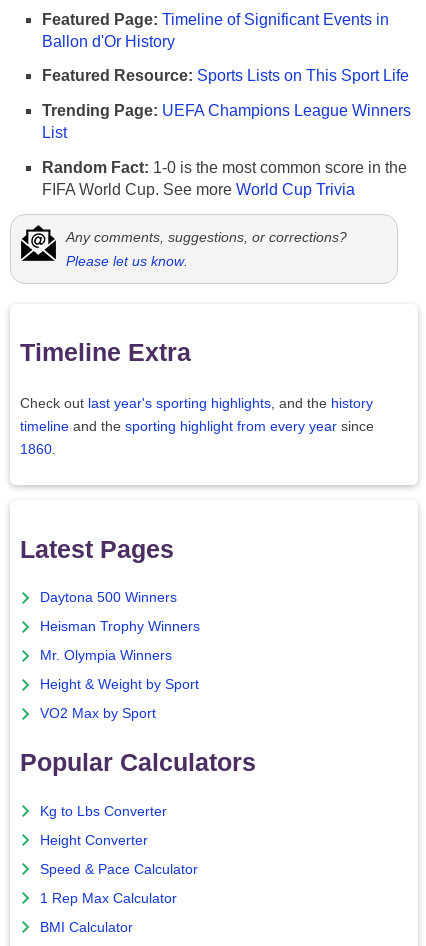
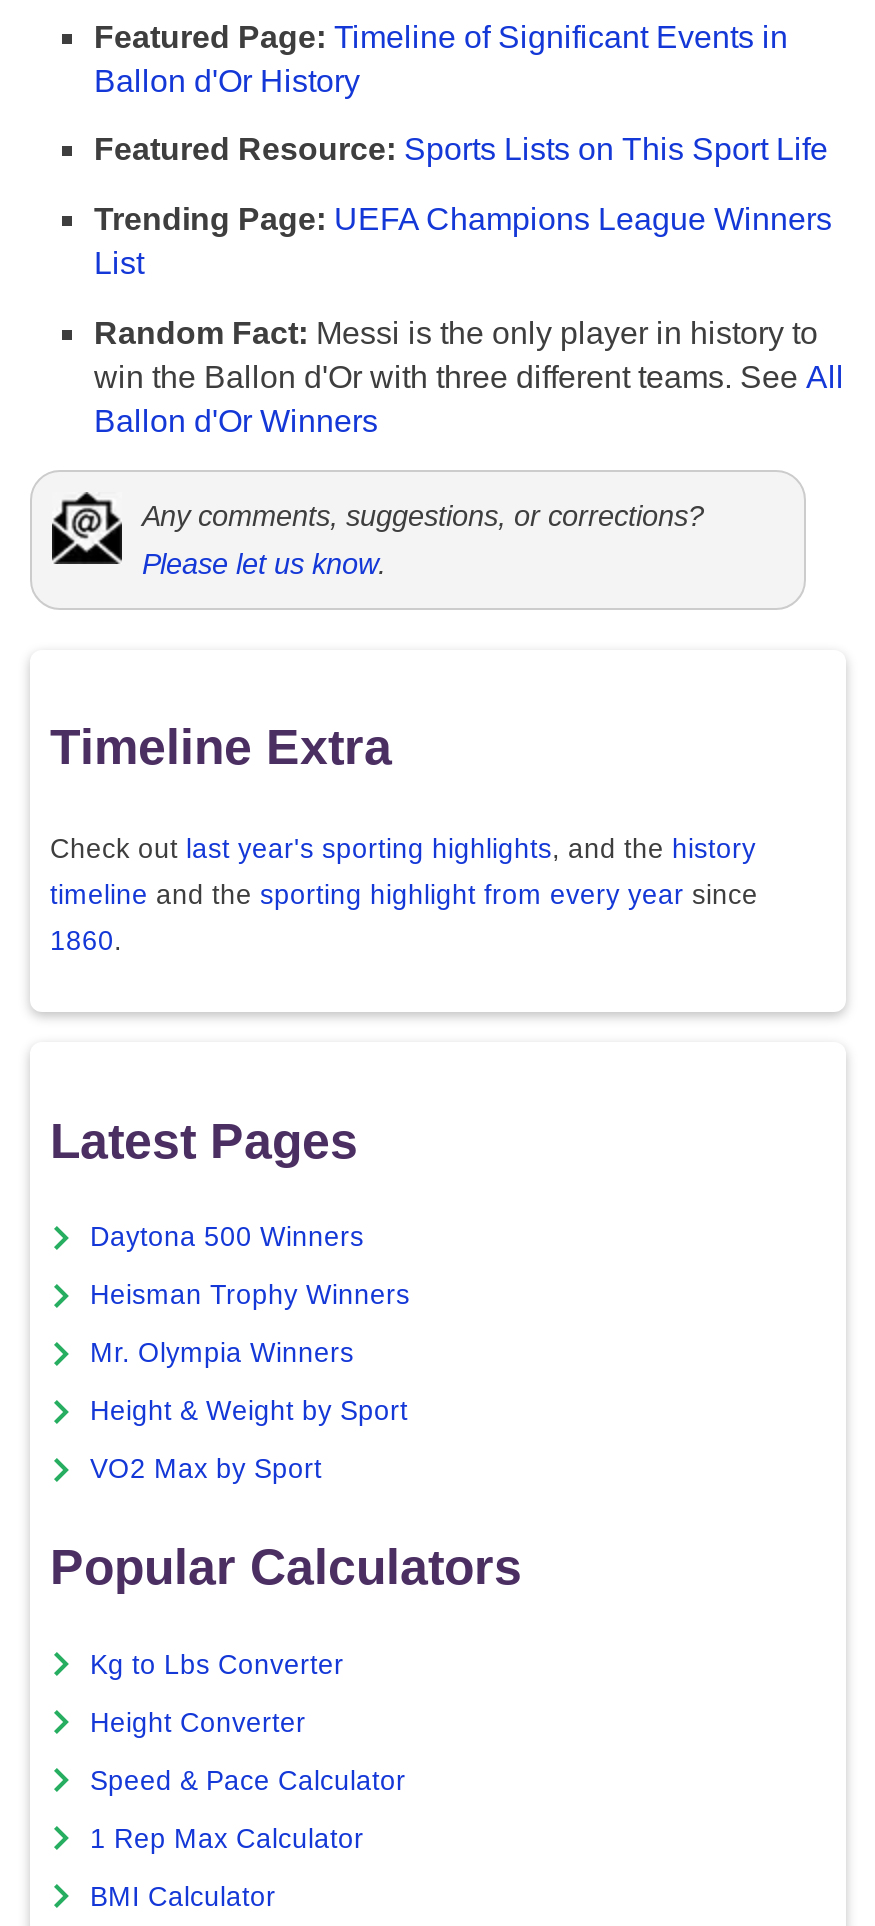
- Random Fact: 1-0 is the most common score in the
- FIFA World Cup. See more World Cup Trivia
+ Random Fact: Messi is the only player in history to
+ win the Ballon d'Or with three different teams. See All
+ Ballon d'Or Winners
